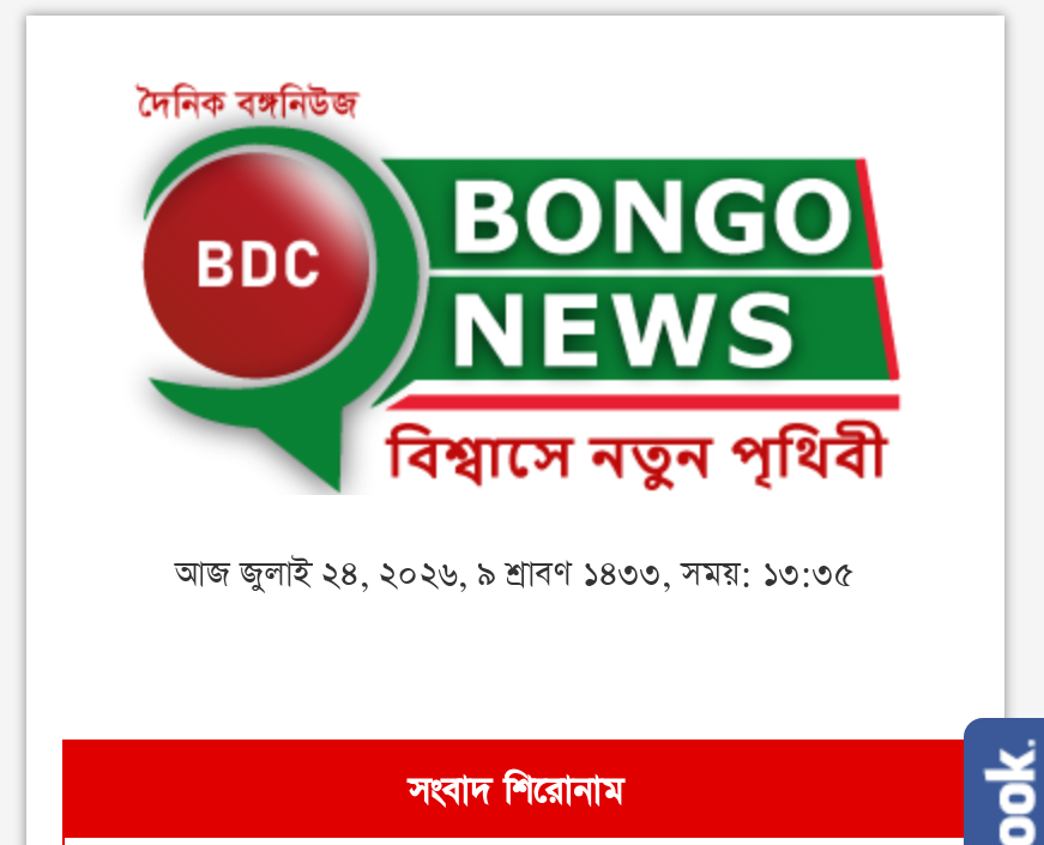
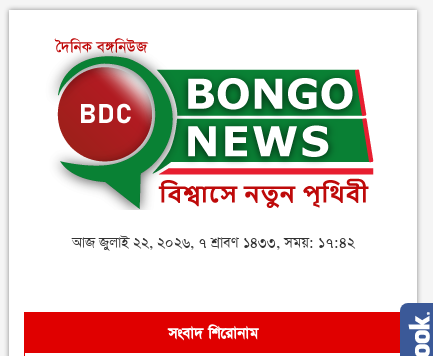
- আজ জুলাই ২৪, ২০২৬, ৯ শ্রাবণ ১৪৩৩, সময়: ১৩:৩৫
+ আজ জুলাই ২২, ২০২৬, ৭ শ্রাবণ ১৪৩৩, সময়: ১৭:৪২
